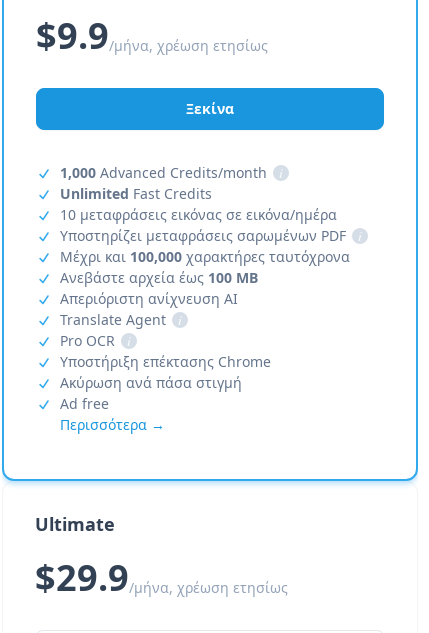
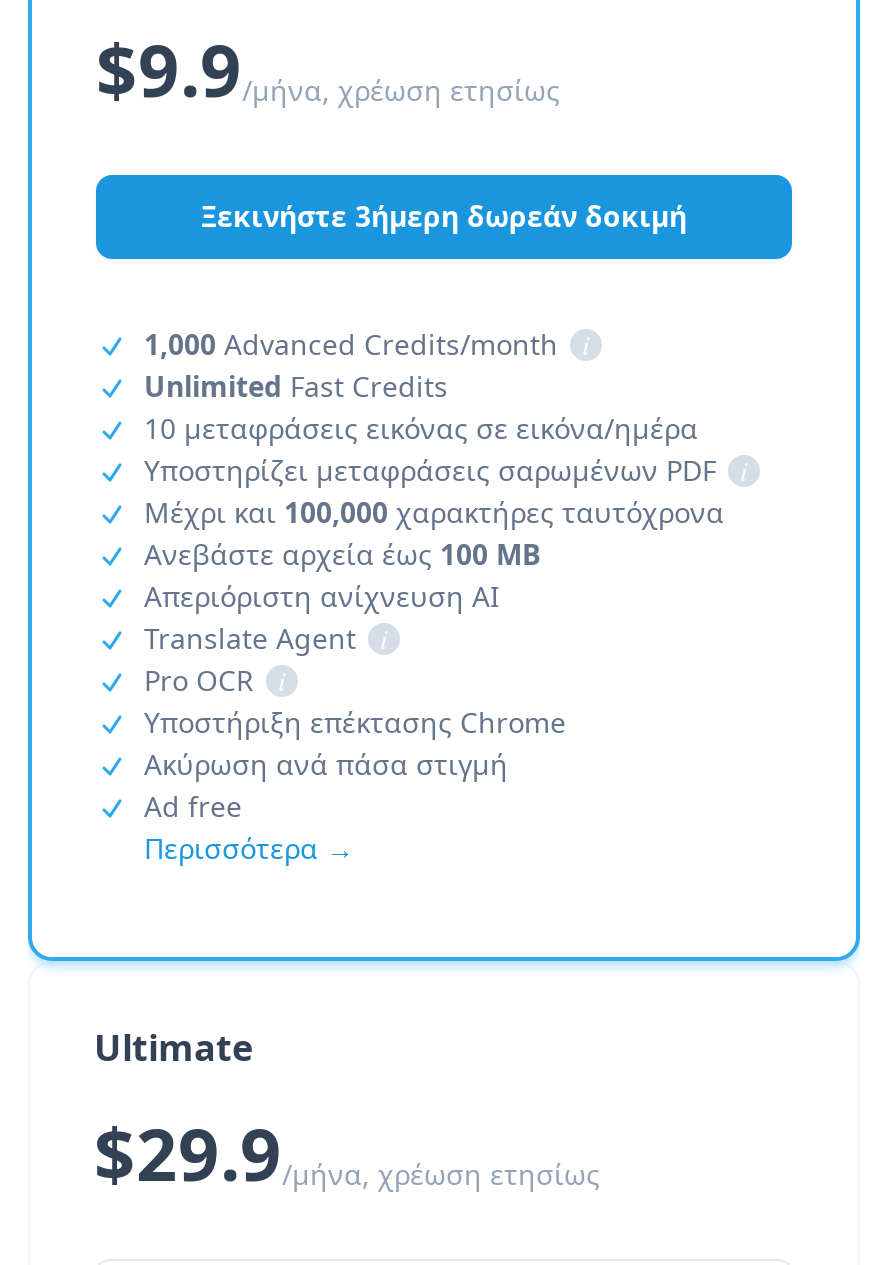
- Ξεκίνα
+ Ξεκινήστε 3ήμερη δωρεάν δοκιμή
